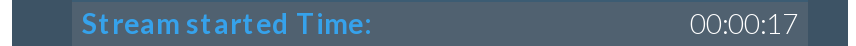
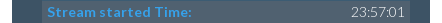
- 00:00:17
+ 23:57:01
